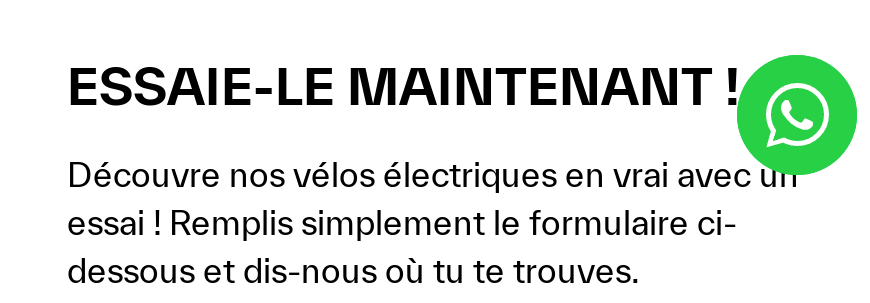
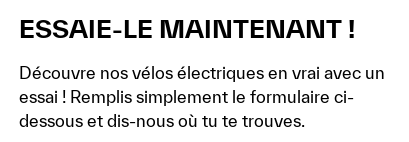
- [image]
